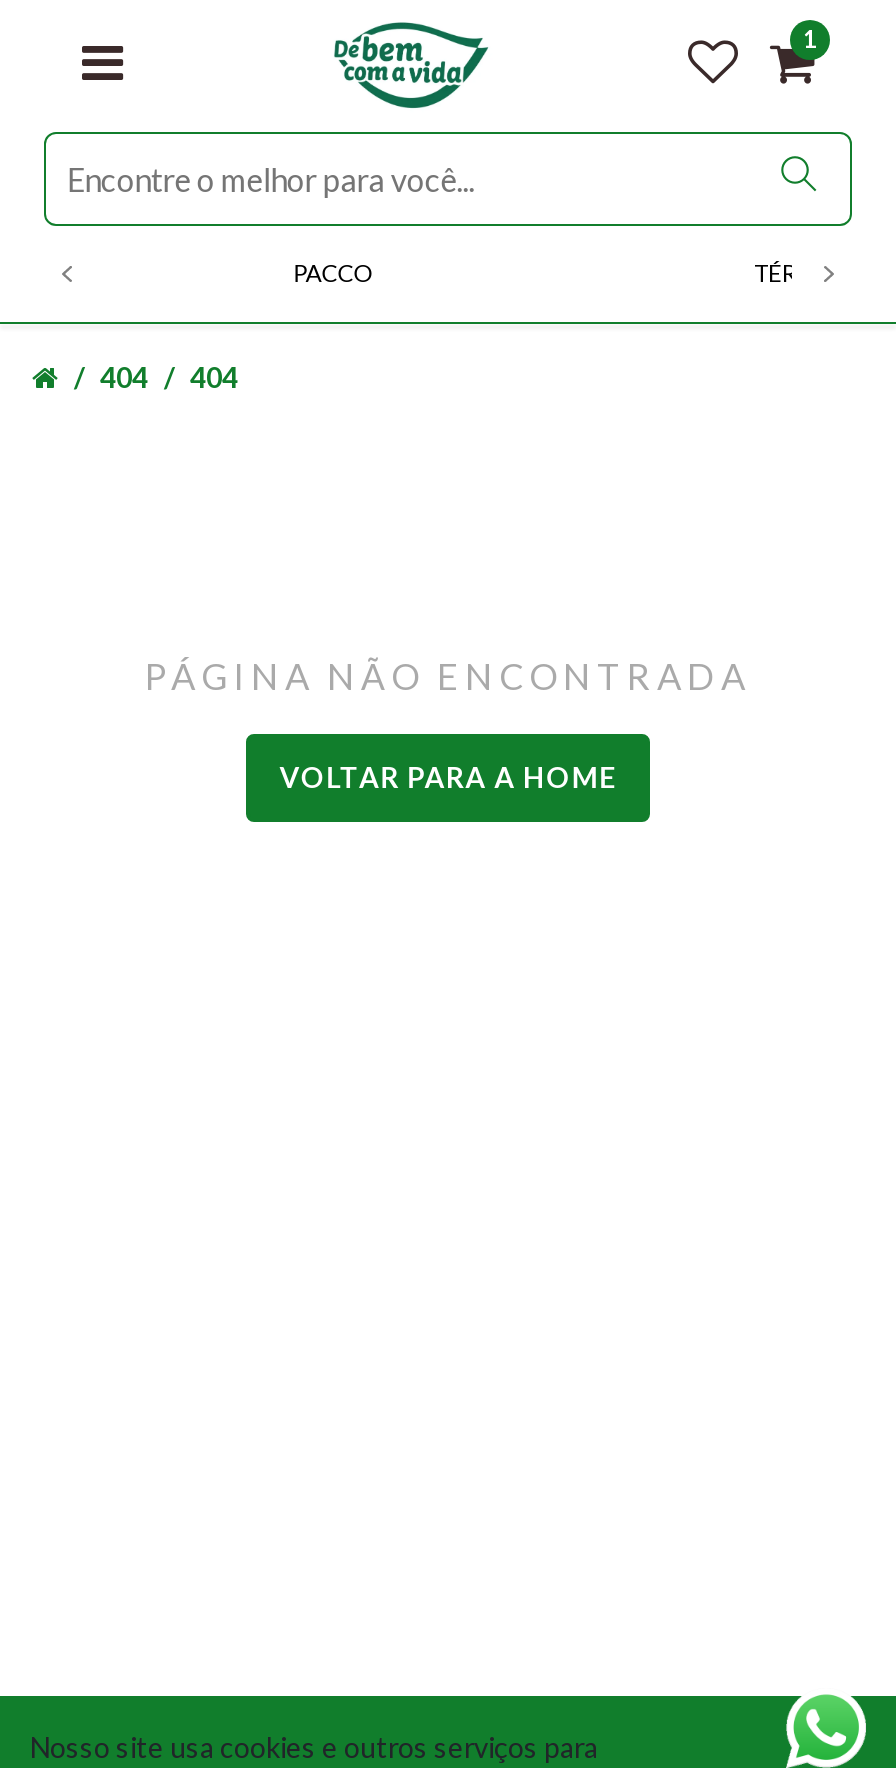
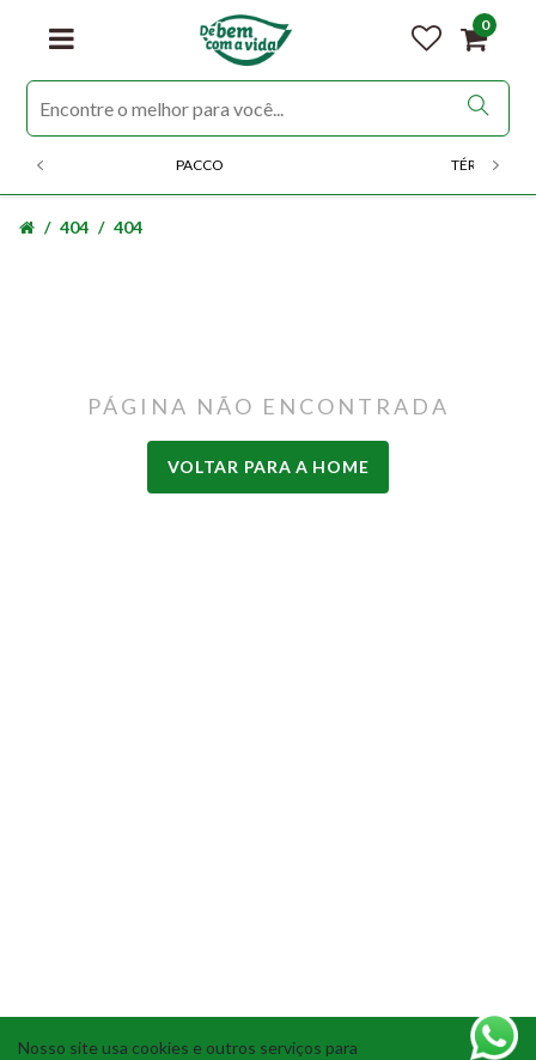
- 1
+ 0
